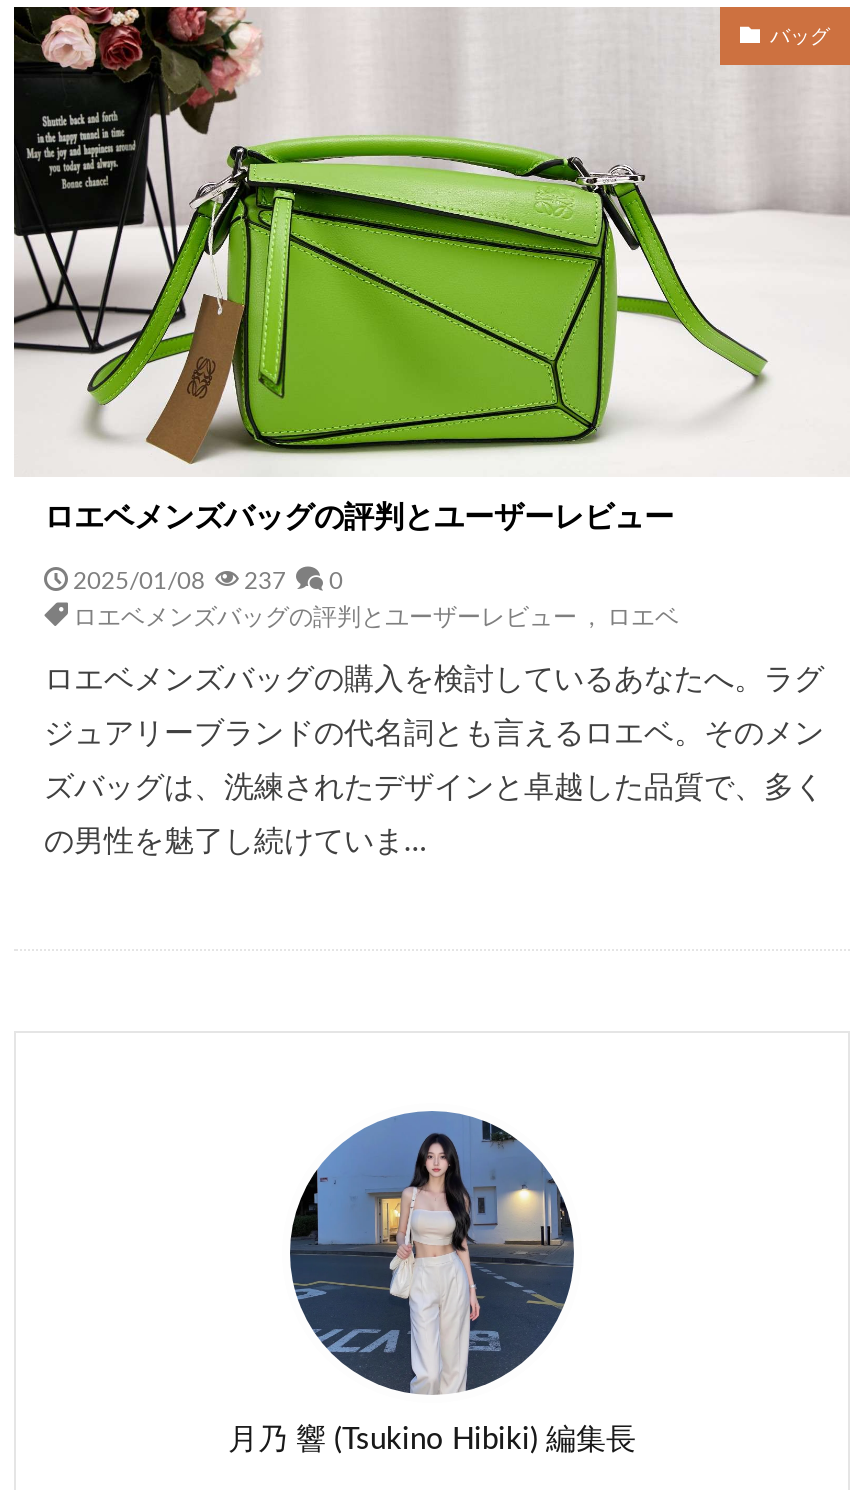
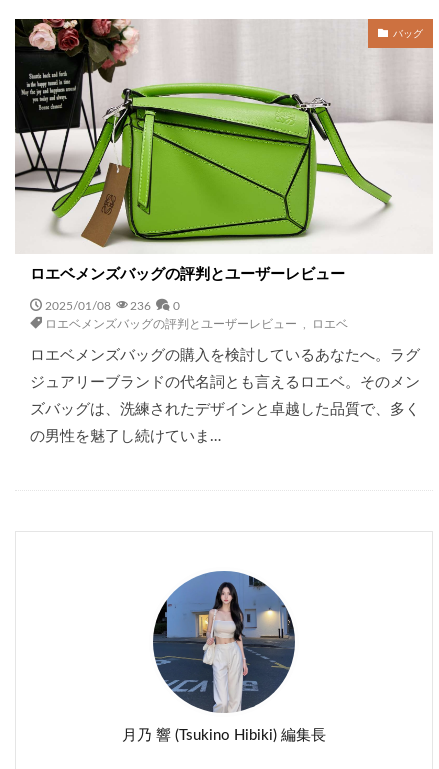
- 2025/01/08 237 0
+ 2025/01/08 236 0
